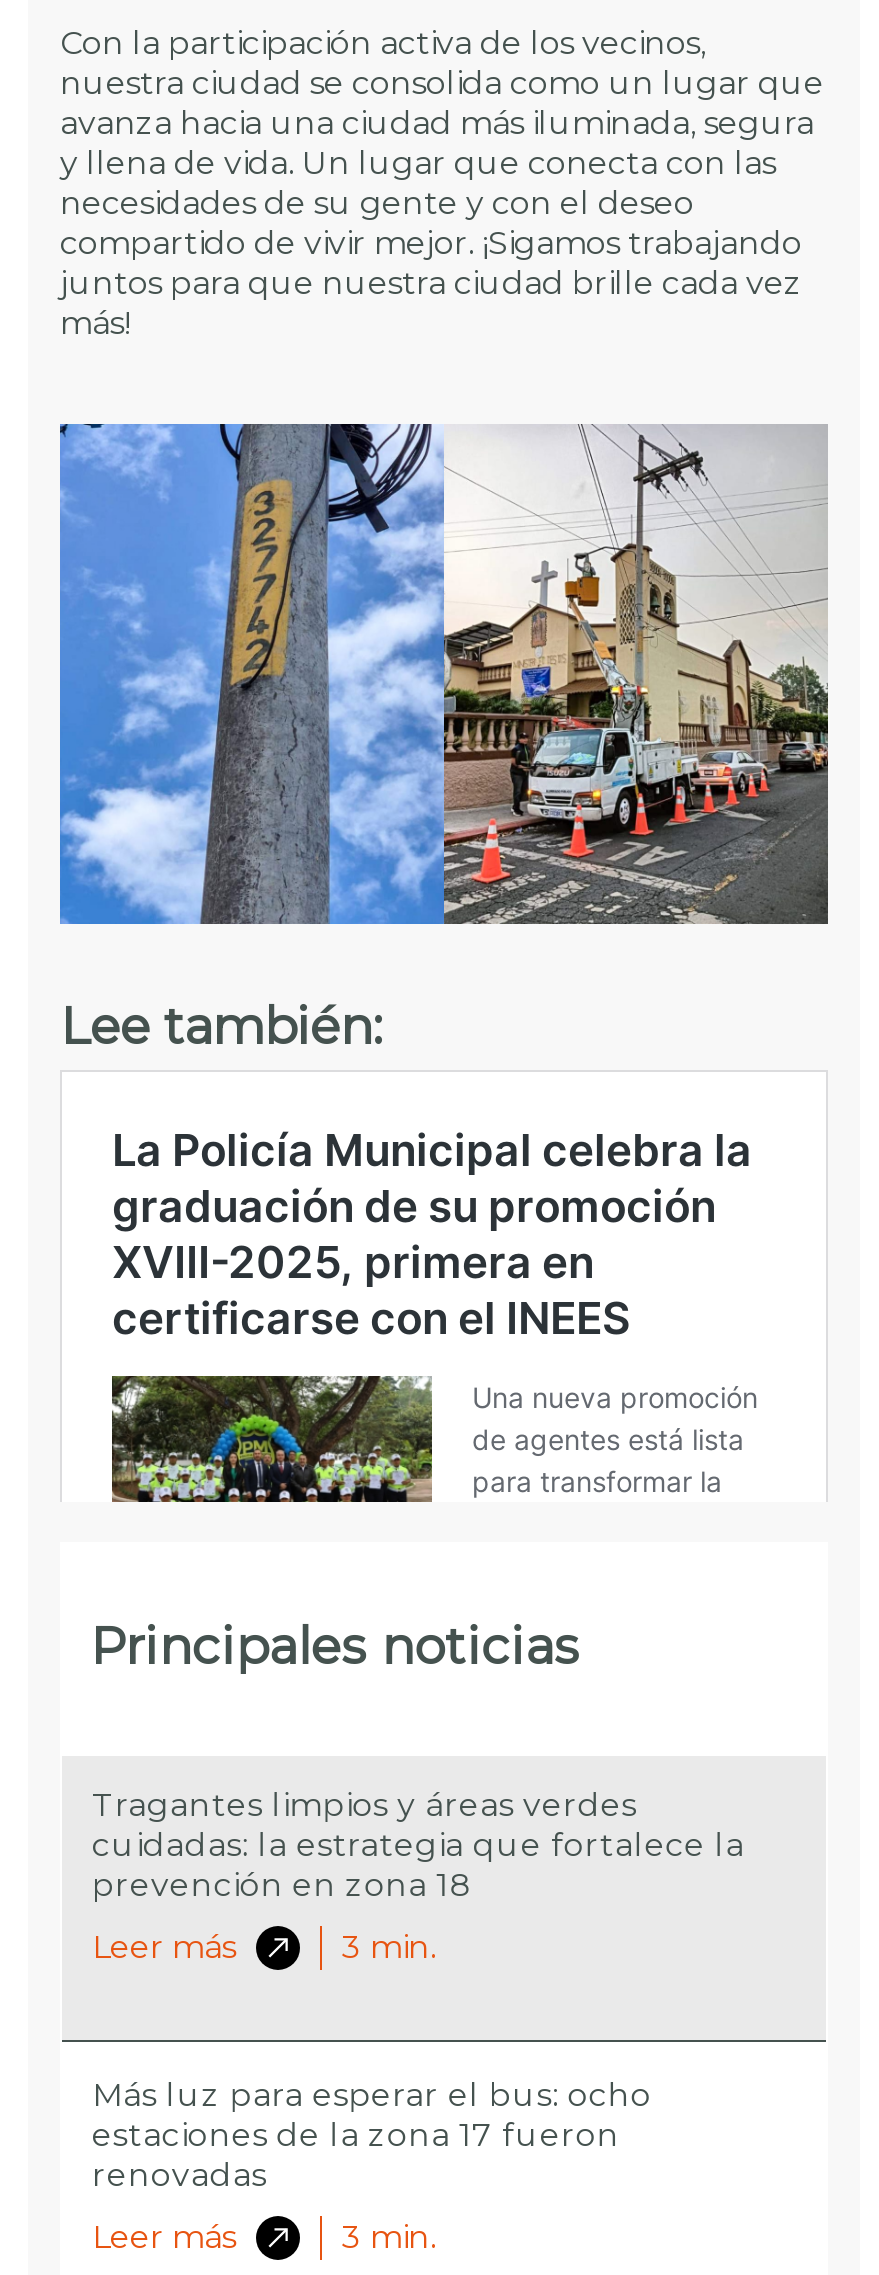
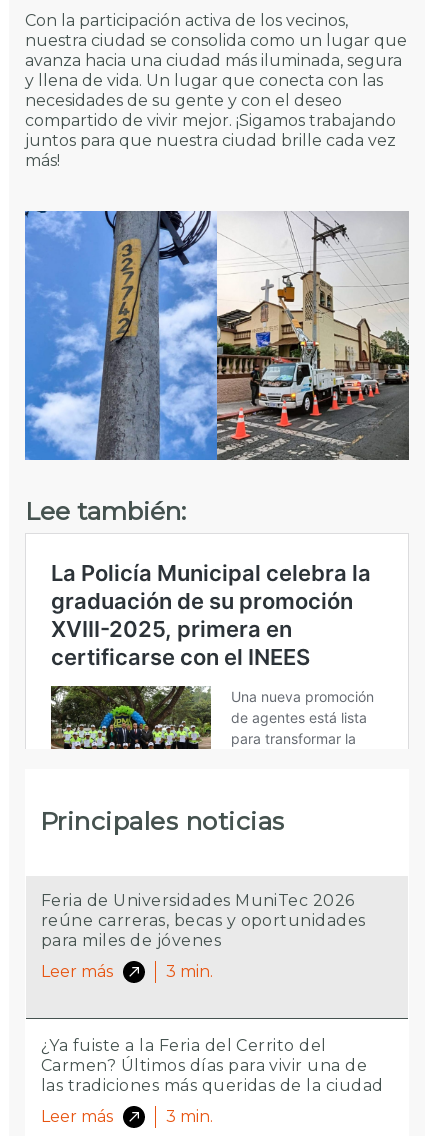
- Tragantes limpios y áreas verdes
- cuidadas: la estrategia que fortalece la
- prevención en zona 18
+ Feria de Universidades MuniTec 2026
+ reúne carreras, becas y oportunidades
+ para miles de jóvenes

- Más luz para esperar el bus: ocho
- estaciones de la zona 17 fueron
- renovadas
+ ¿Ya fuiste a la Feria del Cerrito del
+ Carmen? Últimos días para vivir una de
+ las tradiciones más queridas de la ciudad
